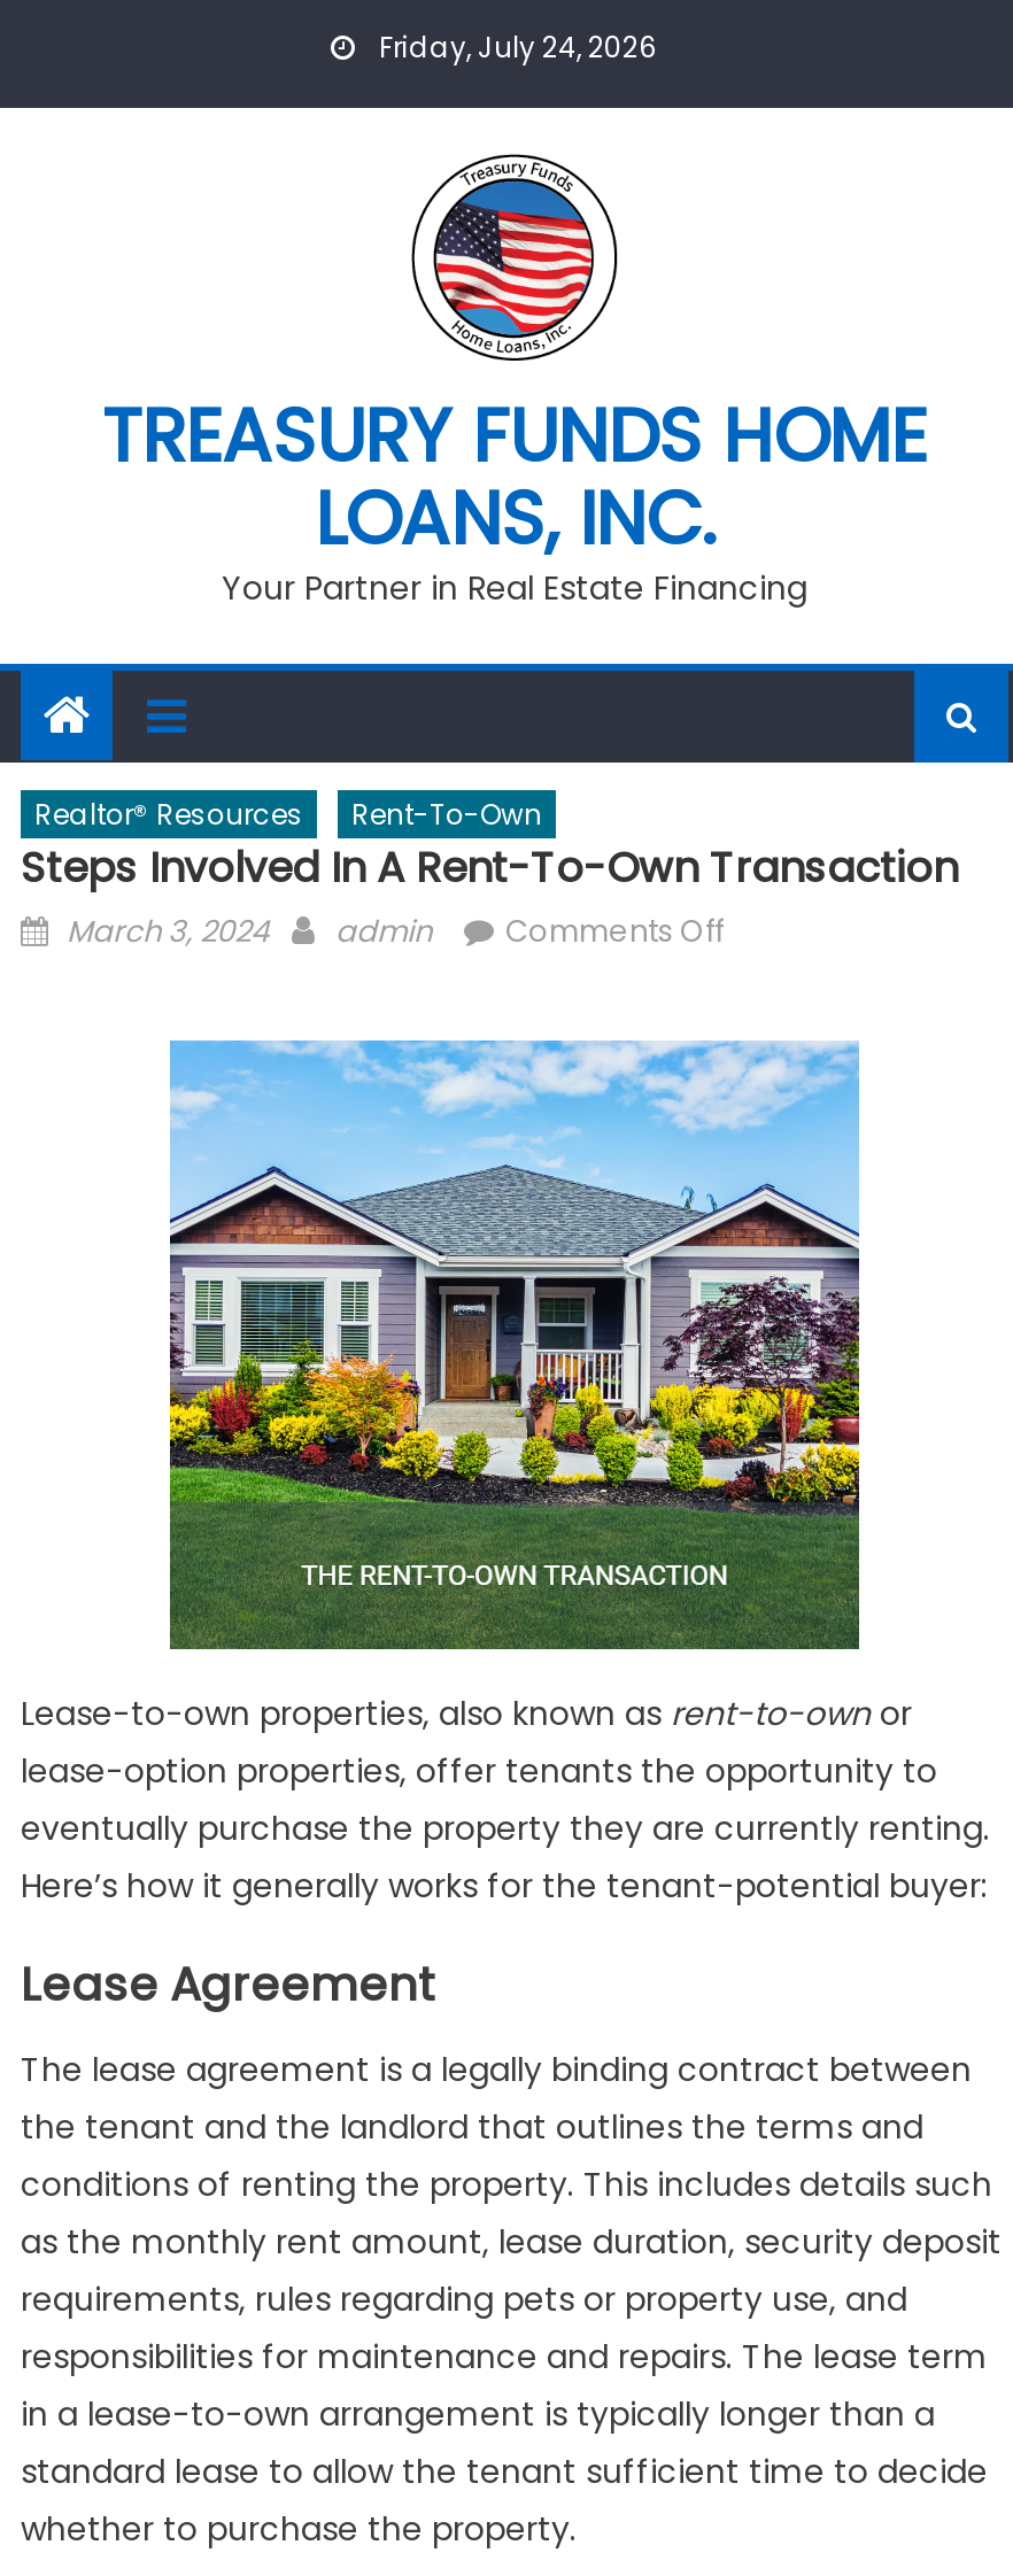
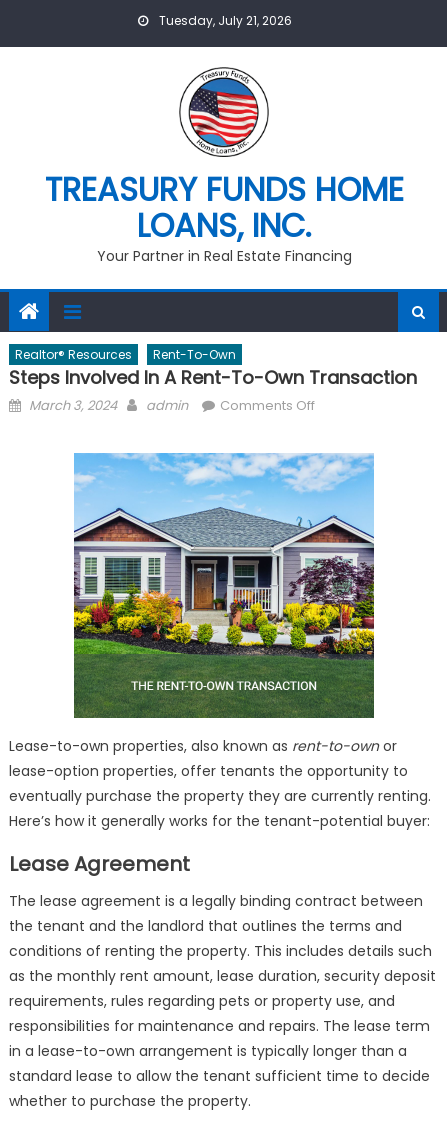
- Friday, July 24, 2026
+ Tuesday, July 21, 2026
